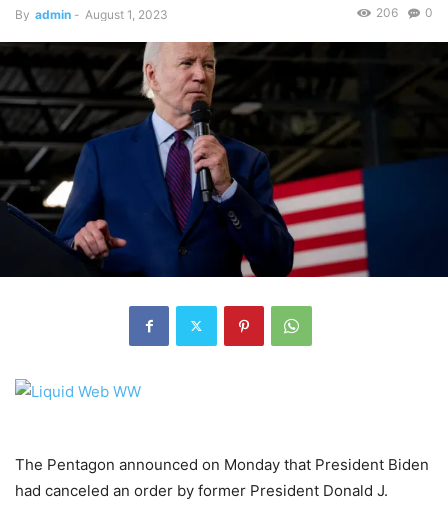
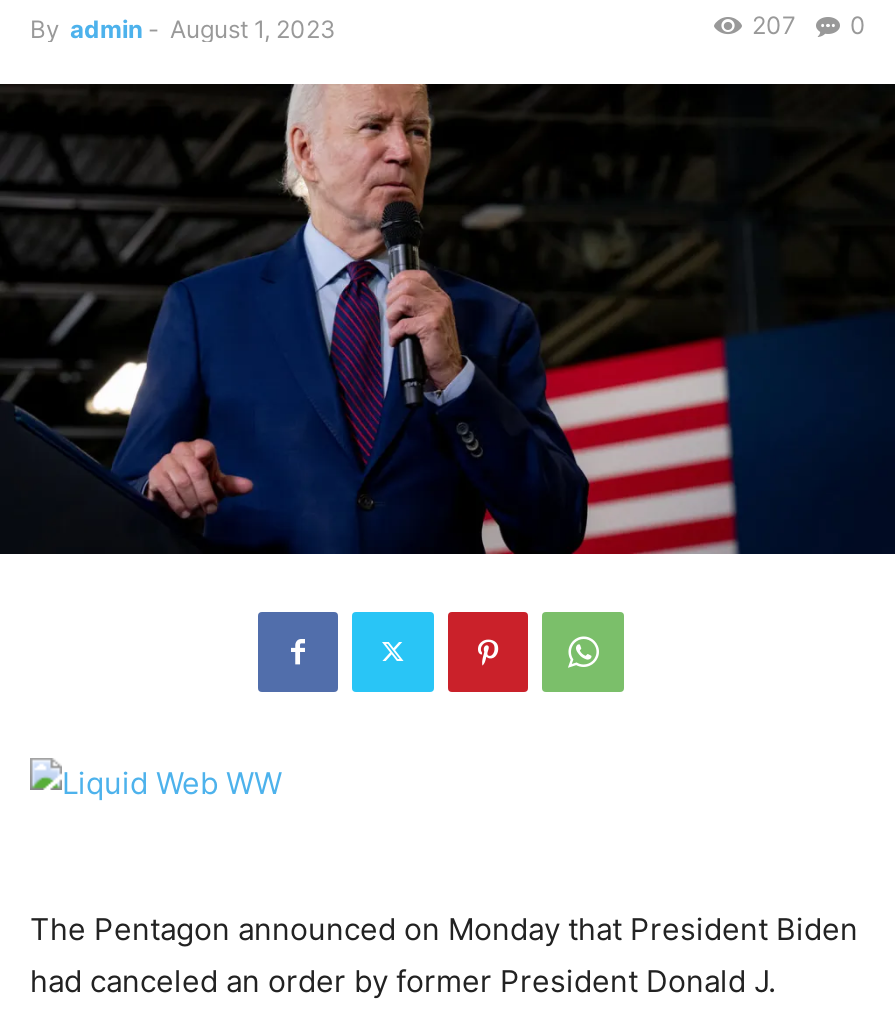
- 206 0
+ 207 0
